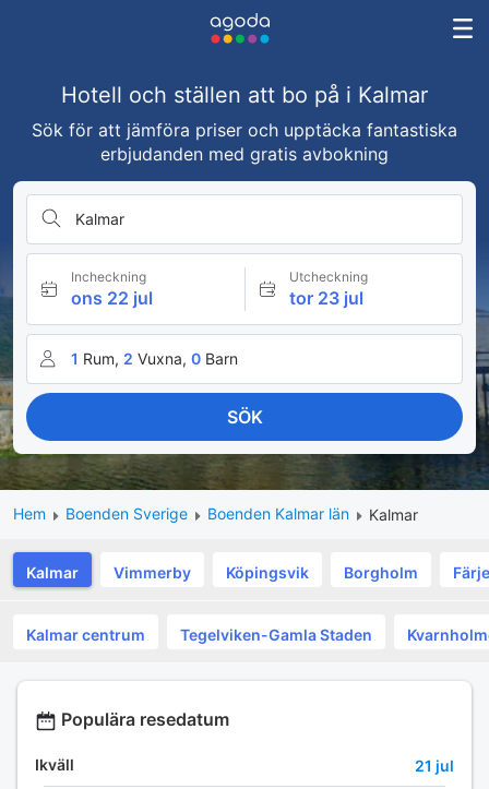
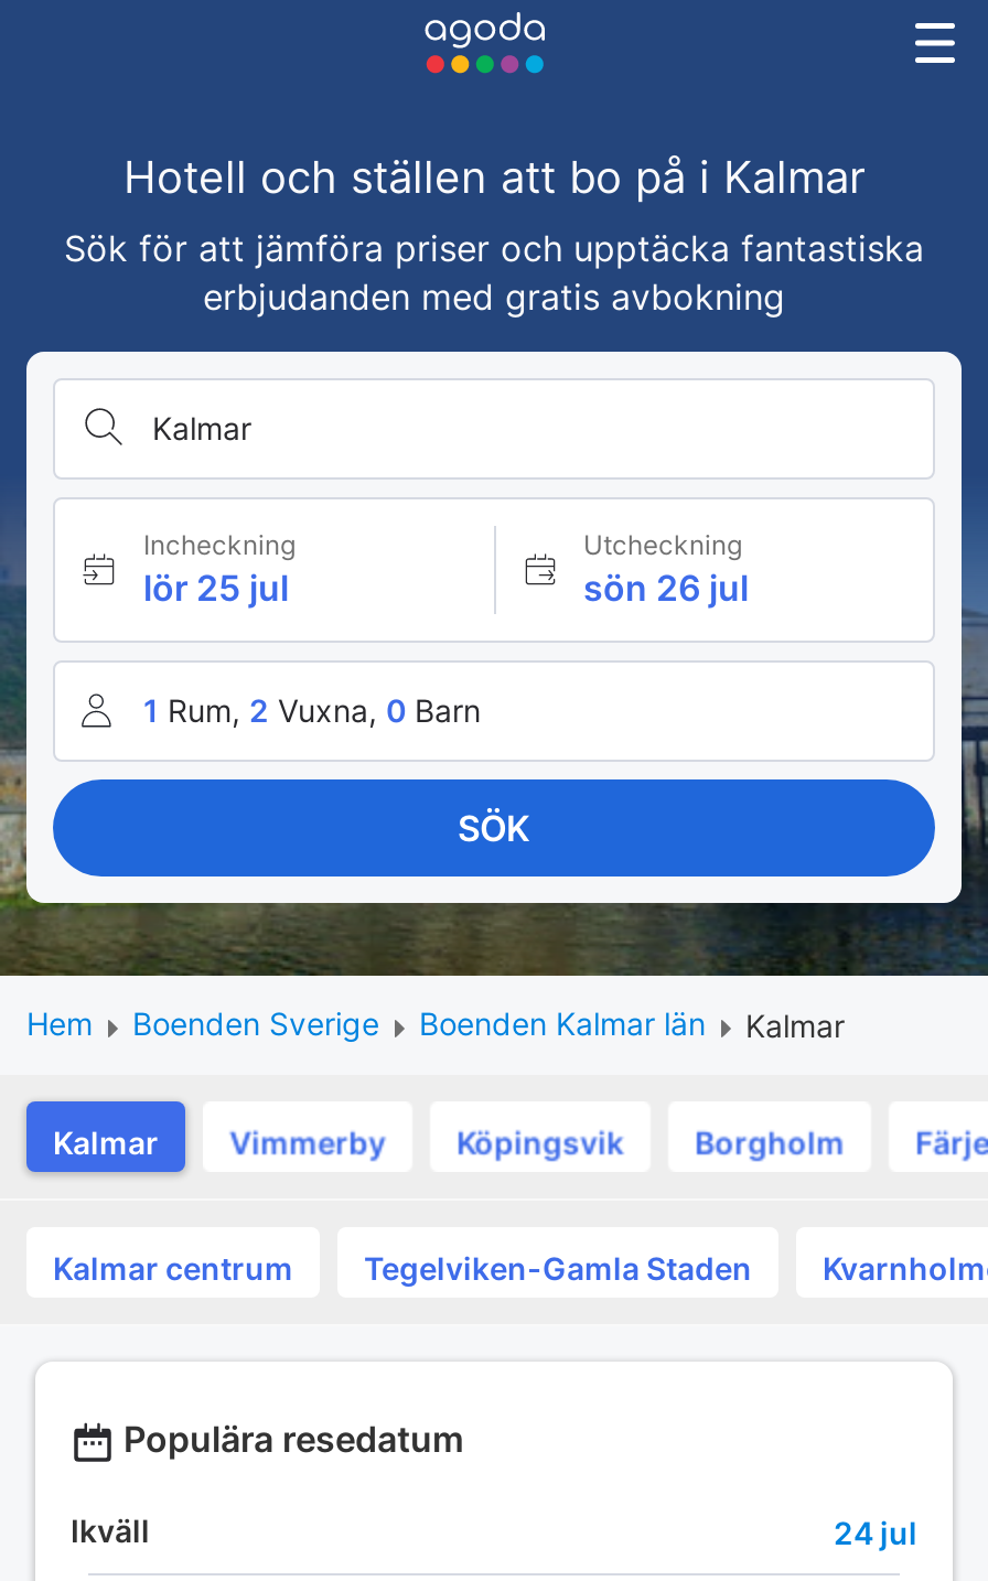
- ons 22 jul
+ lör 25 jul

- tor 23 jul
+ sön 26 jul

- 21 jul
+ 24 jul
